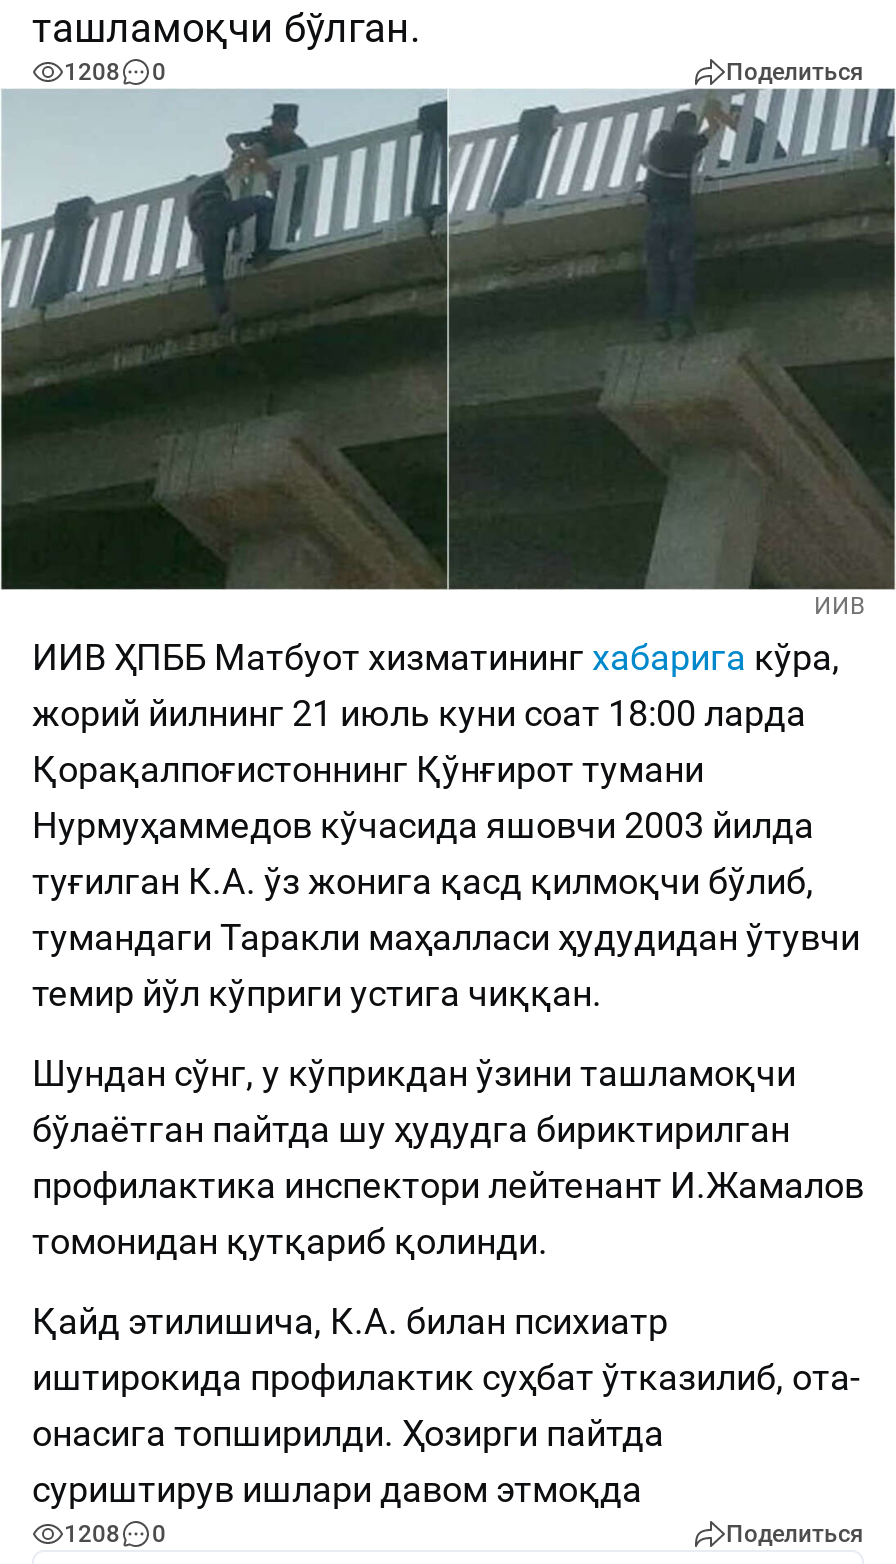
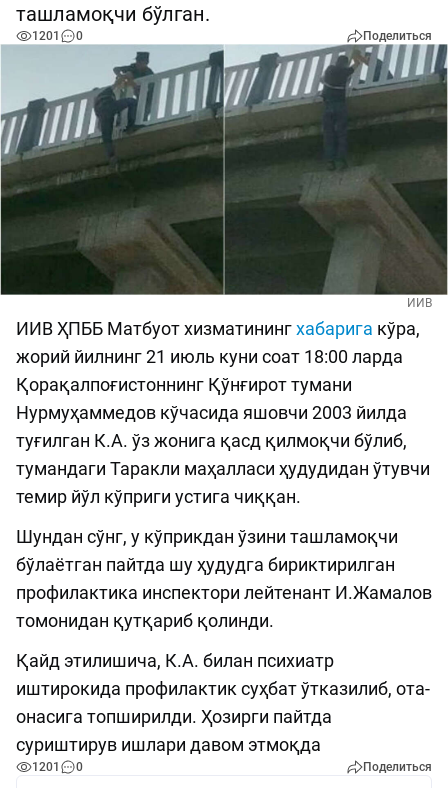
- 1208 0
+ 1201 0

- 1208 0
+ 1201 0
